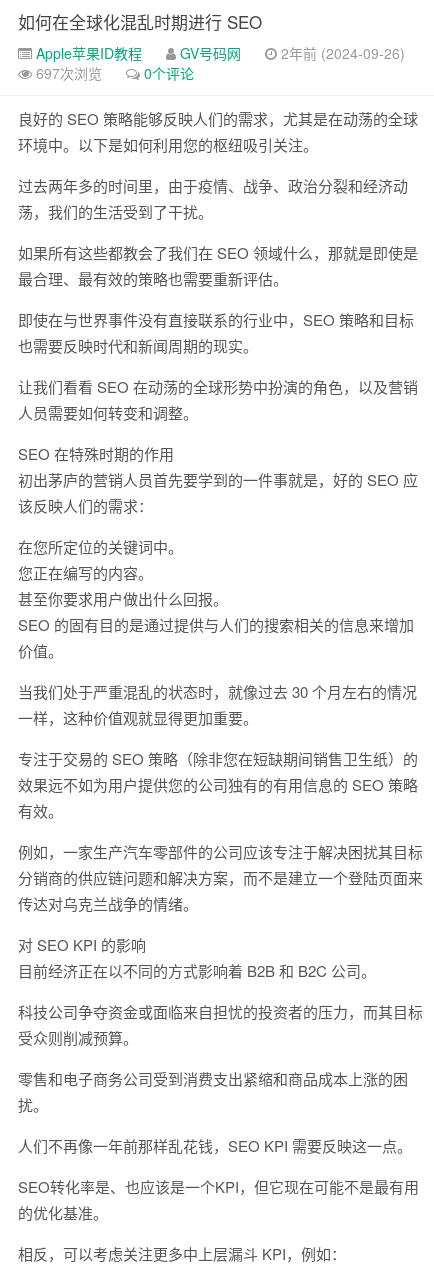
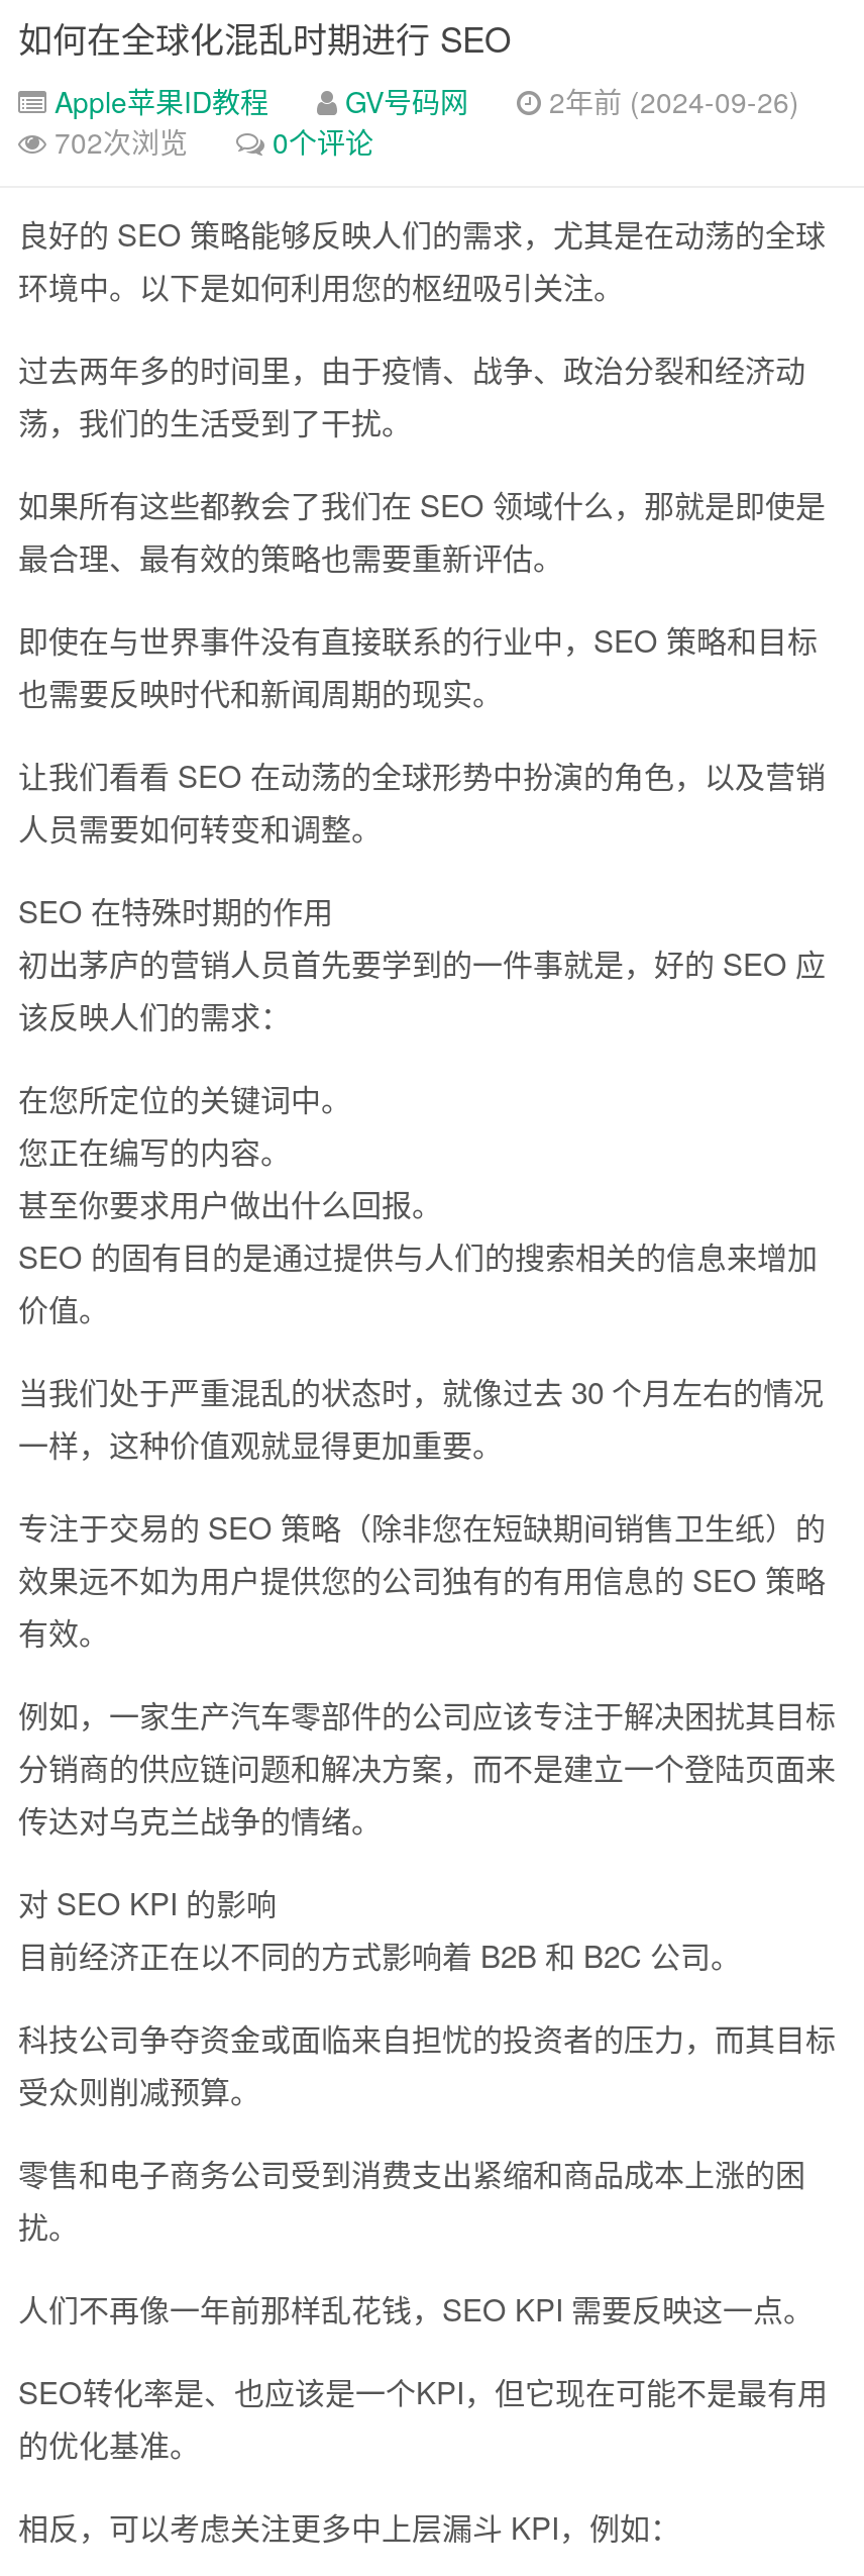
- 697次浏览
+ 702次浏览
